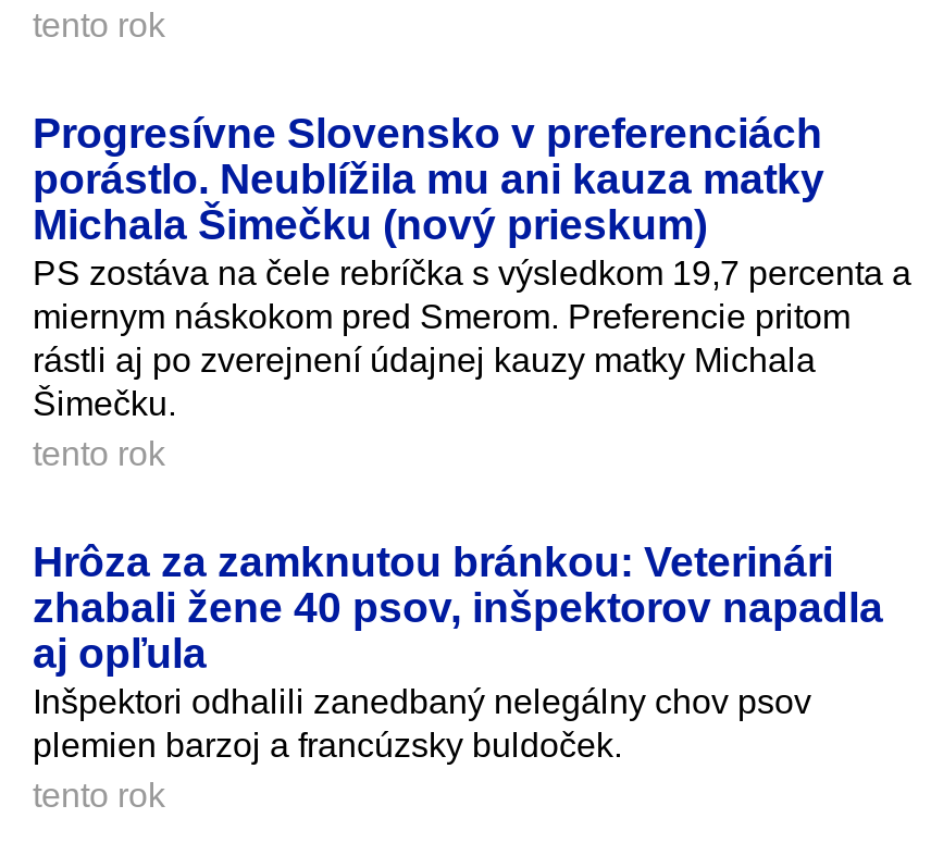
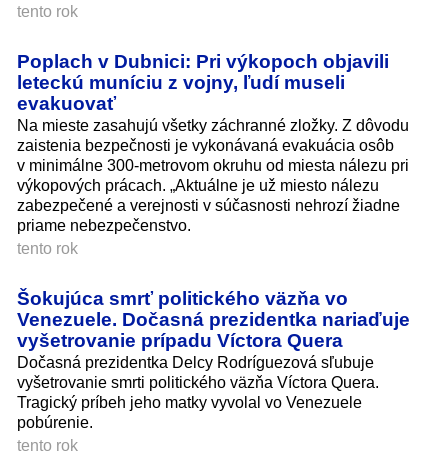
- Progresívne Slovensko v preferenciách
- porástlo. Neublížila mu ani kauza matky
- Michala Šimečku (nový prieskum)
- PS zostáva na čele rebríčka s výsledkom 19,7 percenta a
- miernym náskokom pred Smerom. Preferencie pritom
- rástli aj po zverejnení údajnej kauzy matky Michala
- Šimečku.
+ Poplach v Dubnici: Pri výkopoch objavili
+ leteckú muníciu z vojny, ľudí museli
+ evakuovať
+ Na mieste zasahujú všetky záchranné zložky. Z dôvodu
+ zaistenia bezpečnosti je vykonávaná evakuácia osôb
+ v minimálne 300-metrovom okruhu od miesta nálezu pri
+ výkopových prácach. „Aktuálne je už miesto nálezu
+ zabezpečené a verejnosti v súčasnosti nehrozí žiadne
+ priame nebezpečenstvo.

- Hrôza za zamknutou bránkou: Veterinári
- zhabali žene 40 psov, inšpektorov napadla
- aj opľula
- Inšpektori odhalili zanedbaný nelegálny chov psov
- plemien barzoj a francúzsky buldoček.
+ Šokujúca smrť politického väzňa vo
+ Venezuele. Dočasná prezidentka nariaďuje
+ vyšetrovanie prípadu Víctora Quera
+ Dočasná prezidentka Delcy Rodríguezová sľubuje
+ vyšetrovanie smrti politického väzňa Víctora Quera.
+ Tragický príbeh jeho matky vyvolal vo Venezuele
+ pobúrenie.
